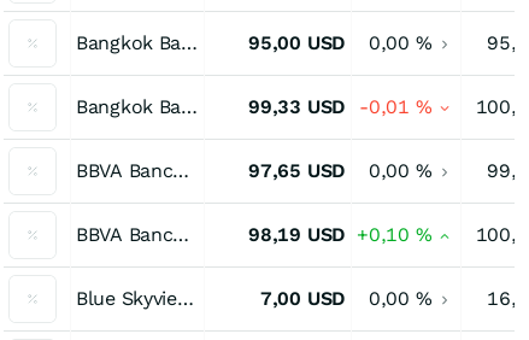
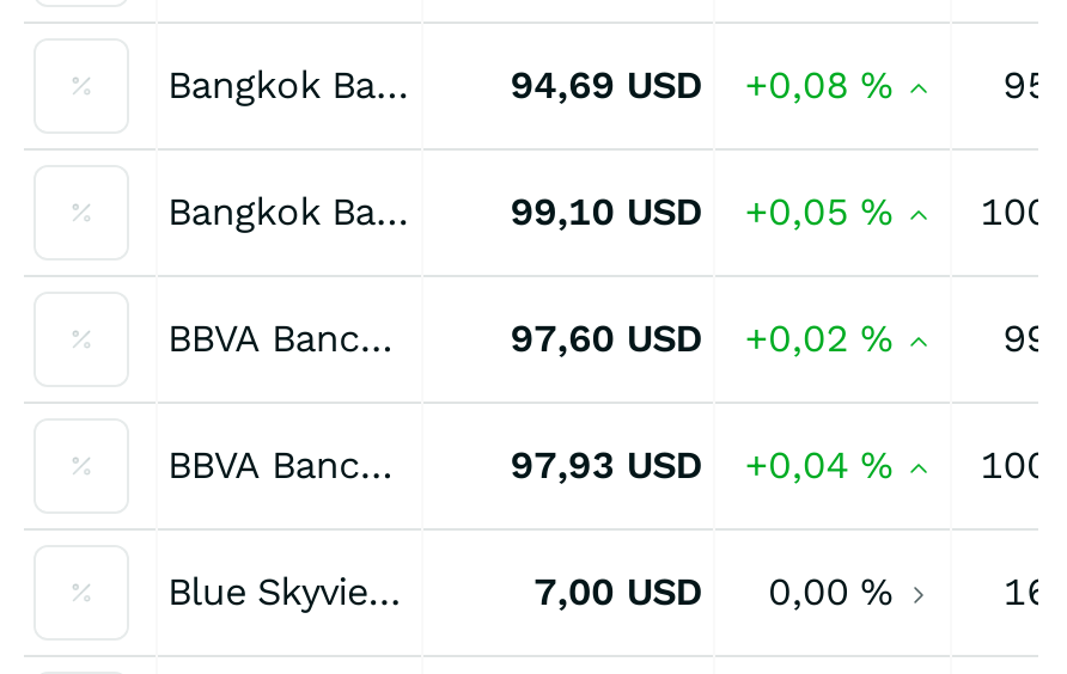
- 95,00 USD
+ 94,69 USD

- 0,00%
+ +0,08%

- 99,33 USD -0,01%
+ 99,10 USD
+ +0,05%

- 97,65 USD
+ 97,60 USD

- 0,00%
+ +0,02%

- 98,19 USD +0,10%
+ 97,93 USD
+ +0,04%
